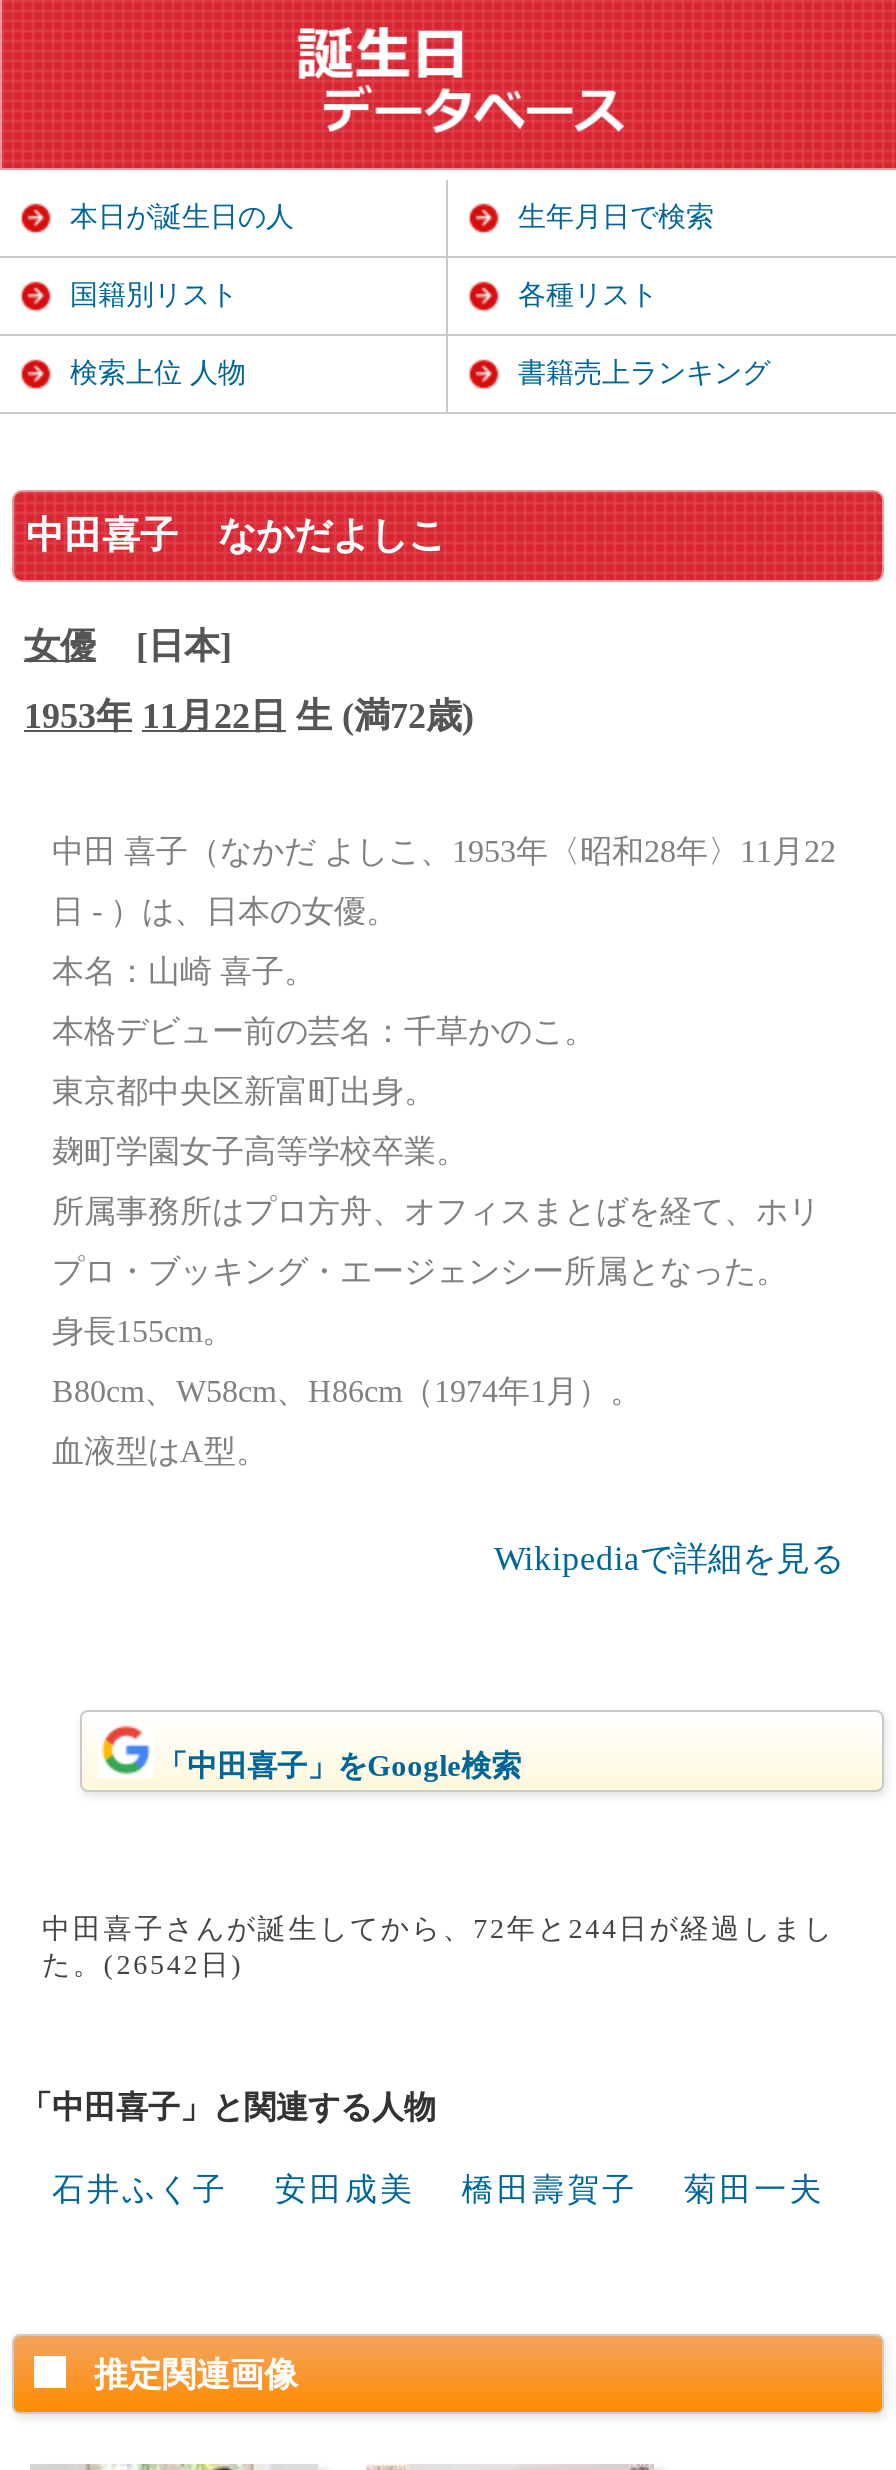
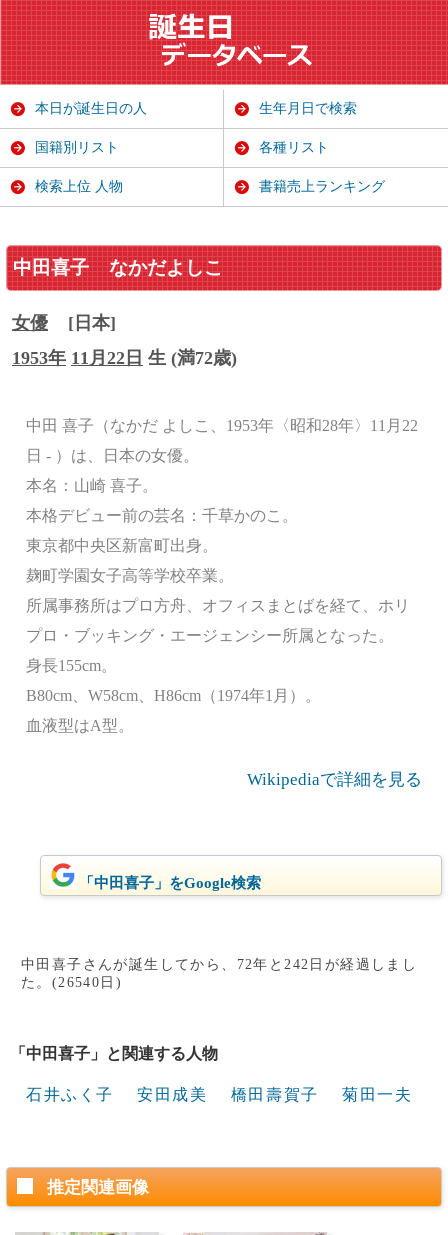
- 中田喜子さんが誕生してから、72年と244日が経過しまし
+ 中田喜子さんが誕生してから、72年と242日が経過しまし

- た。(26542日)
+ た。(26540日)
